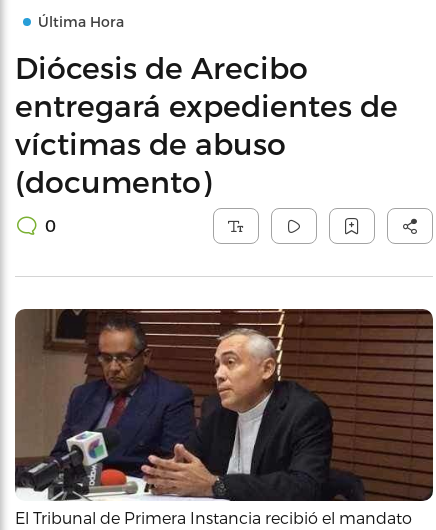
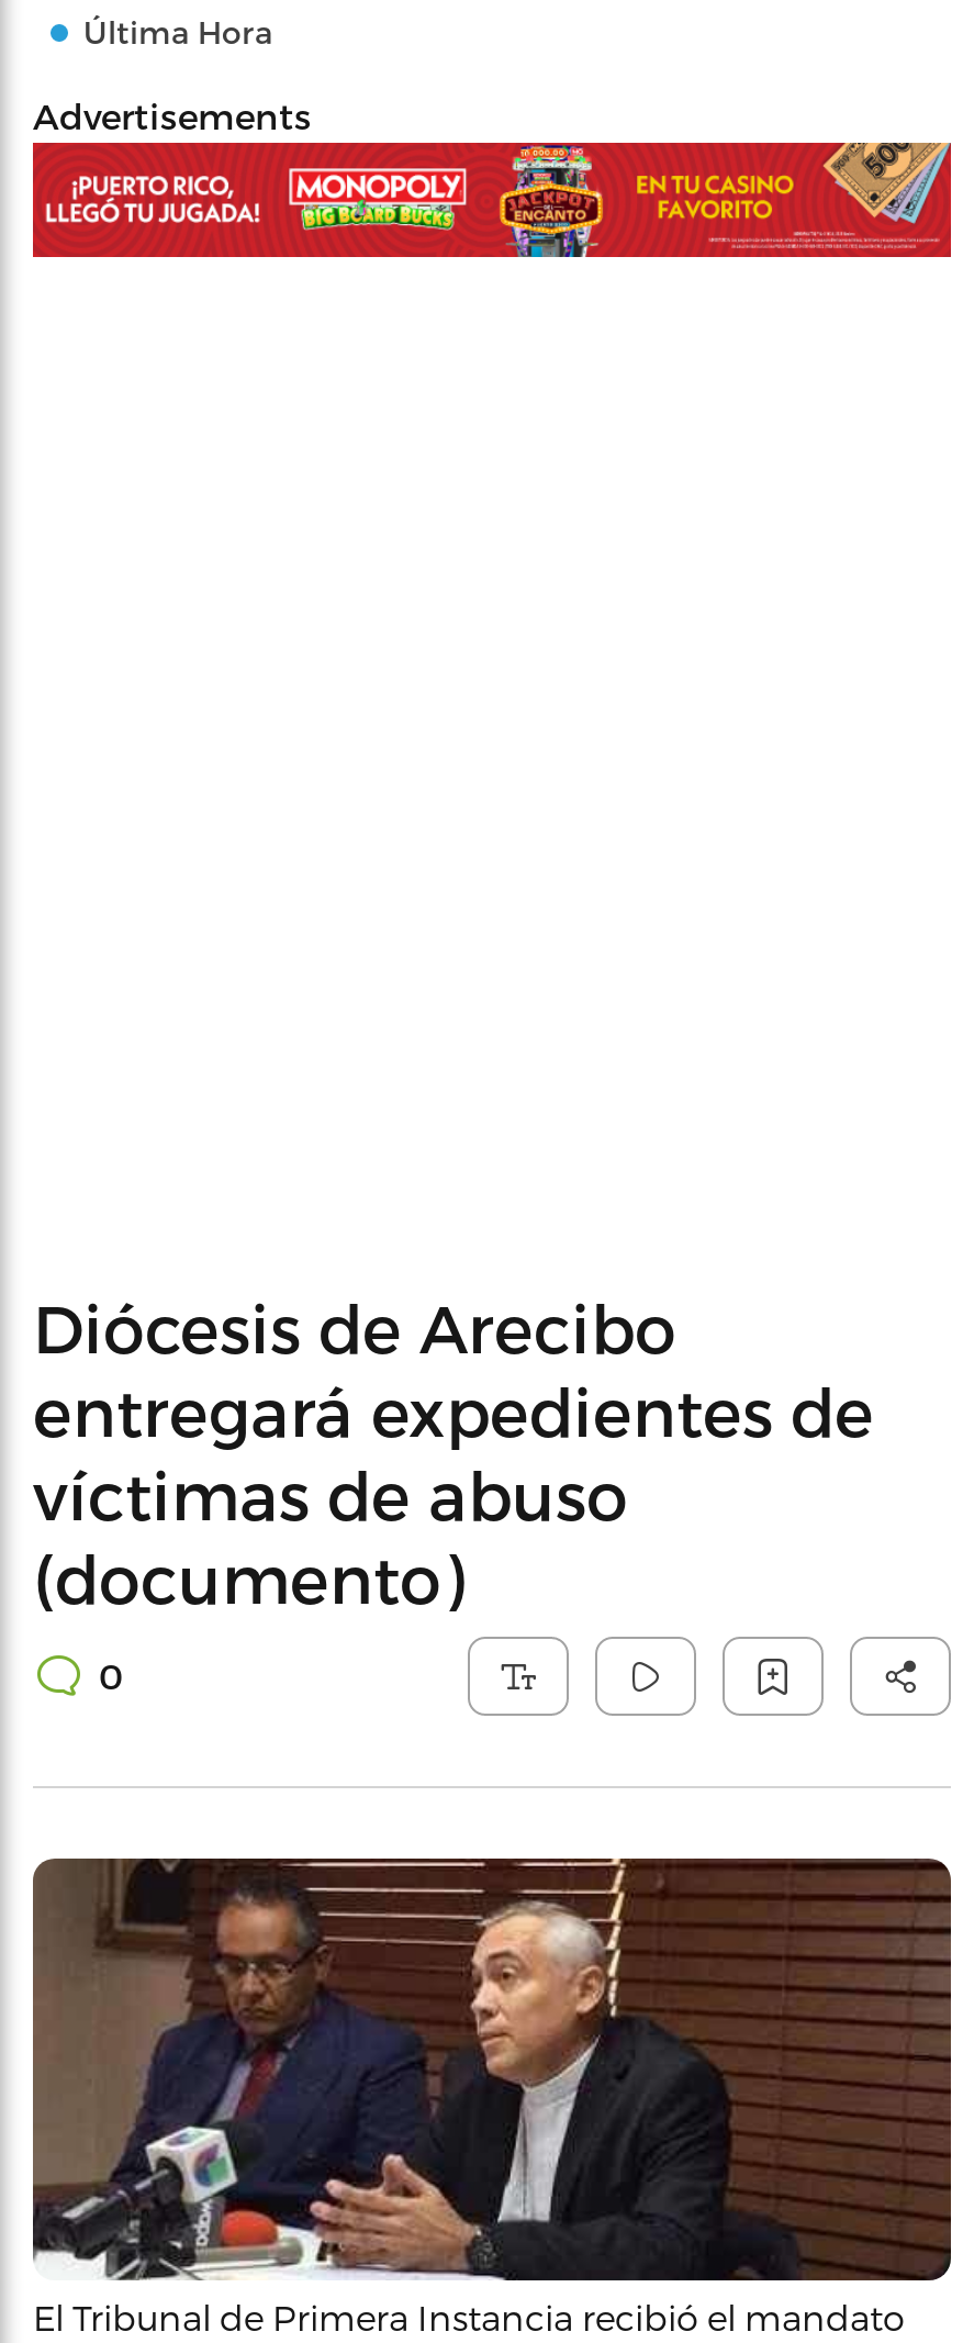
+ [image]

+ Advertisements
